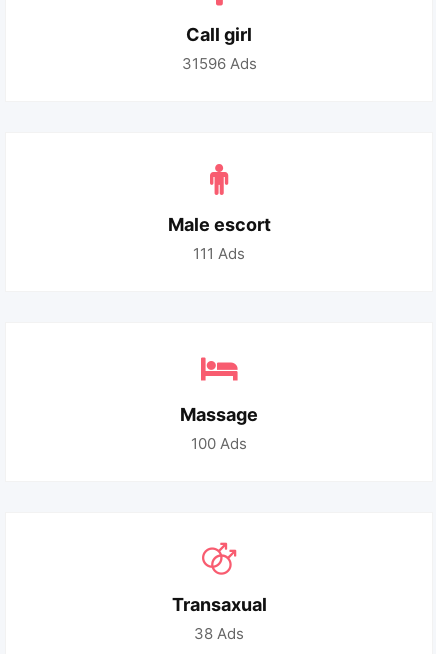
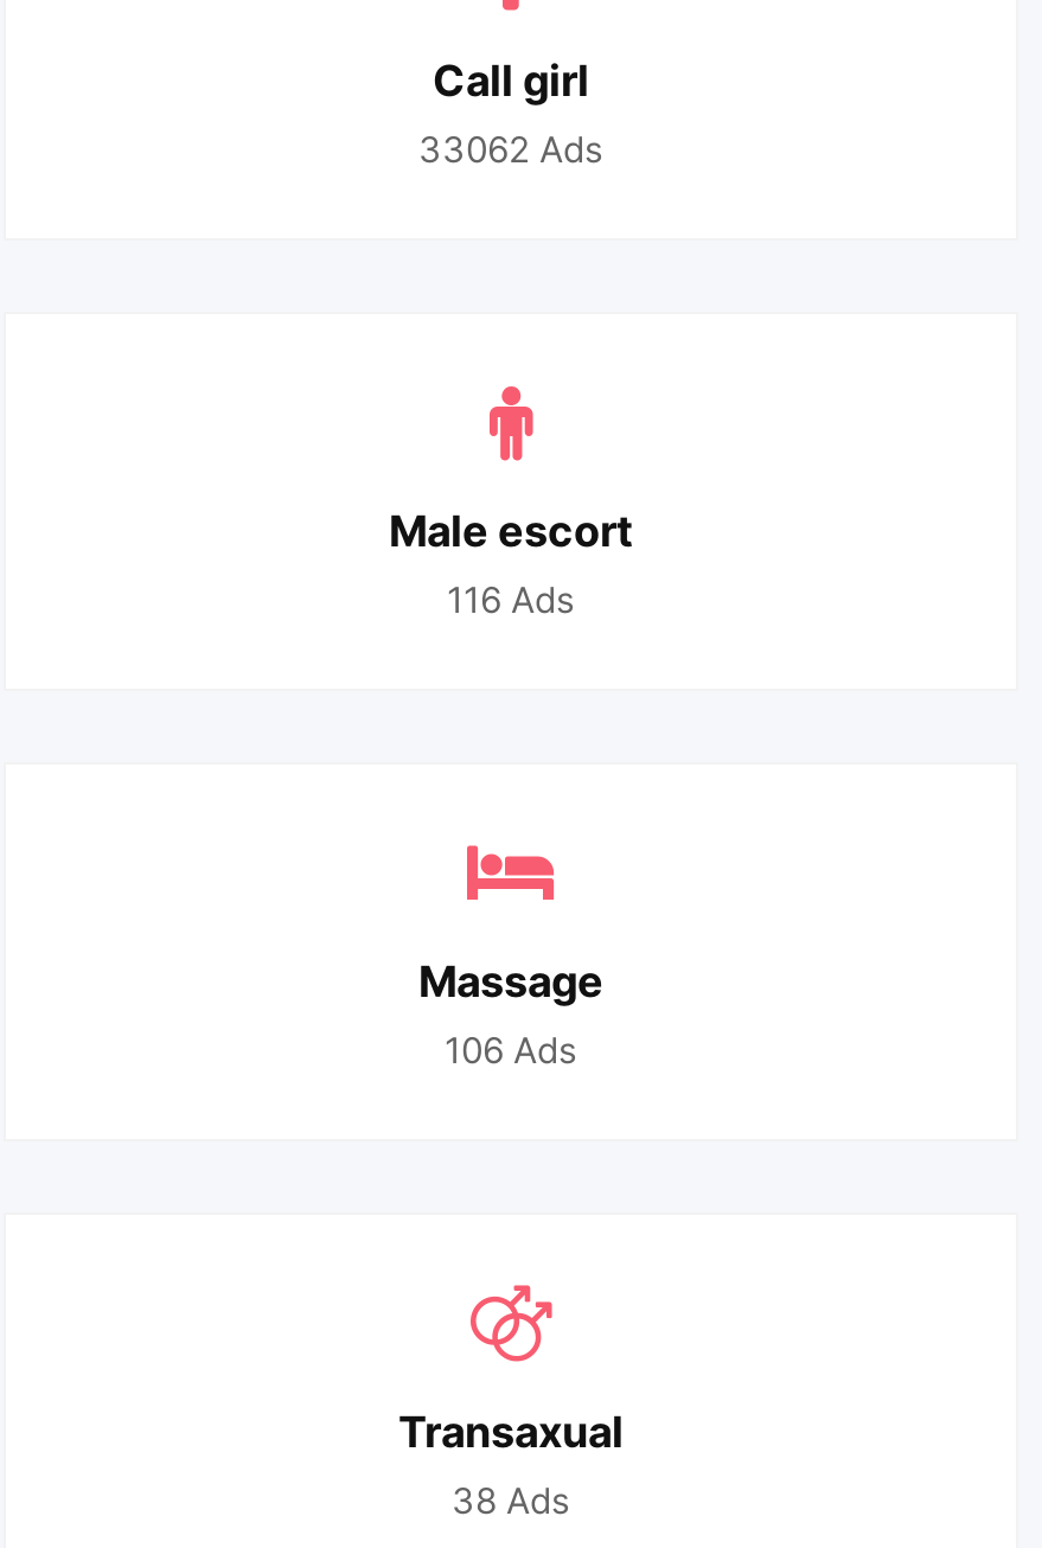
- 31596 Ads
+ 33062 Ads

- 111 Ads
+ 116 Ads

- 100 Ads
+ 106 Ads
